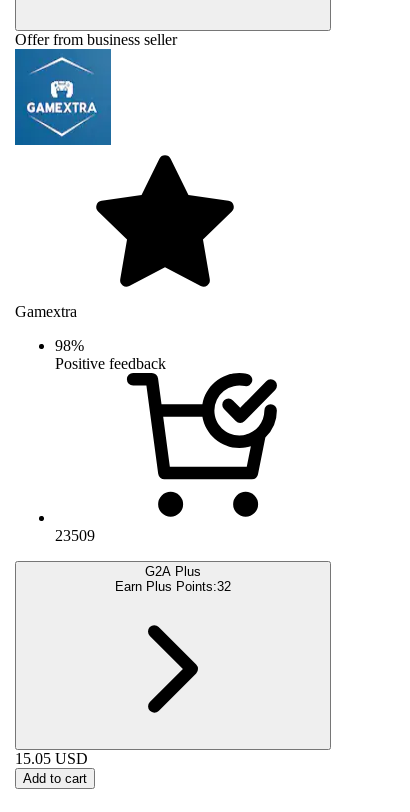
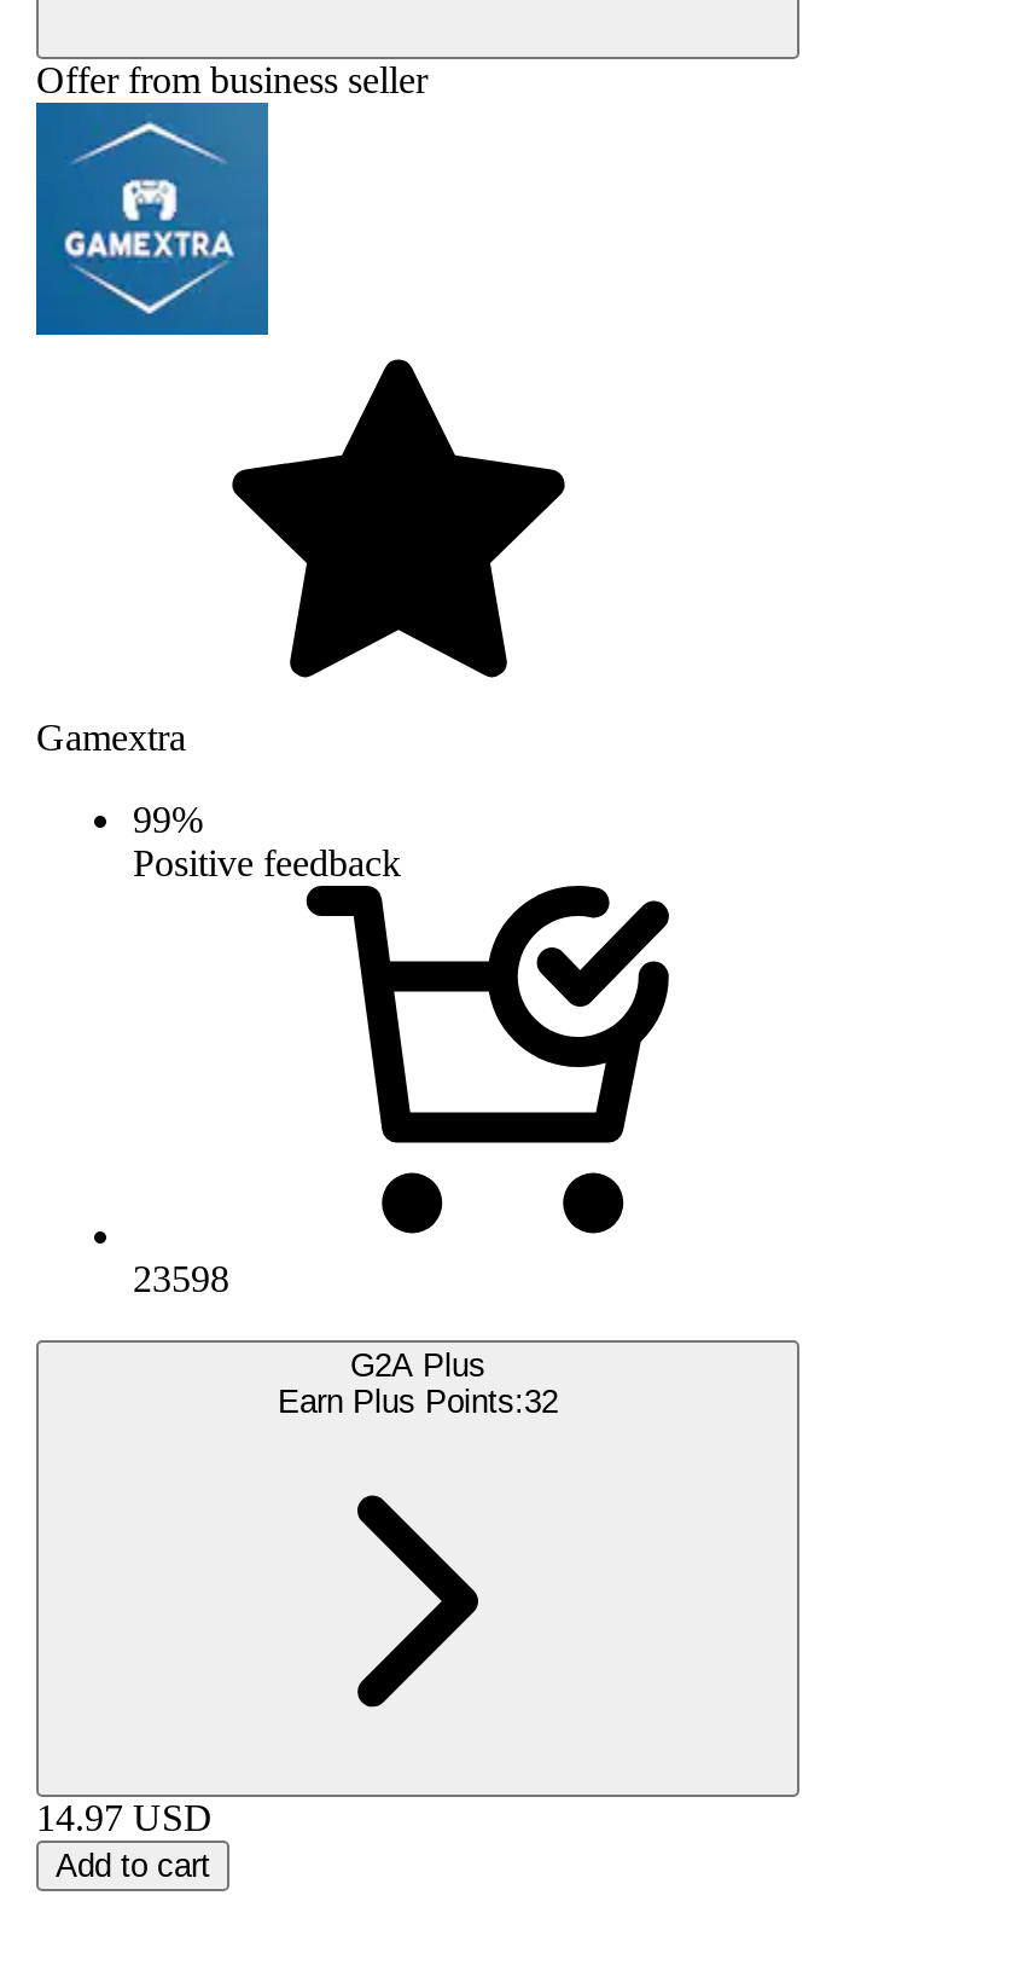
- 98%
+ 99%

- 23509
+ 23598

- 15.05 USD
+ 14.97 USD
